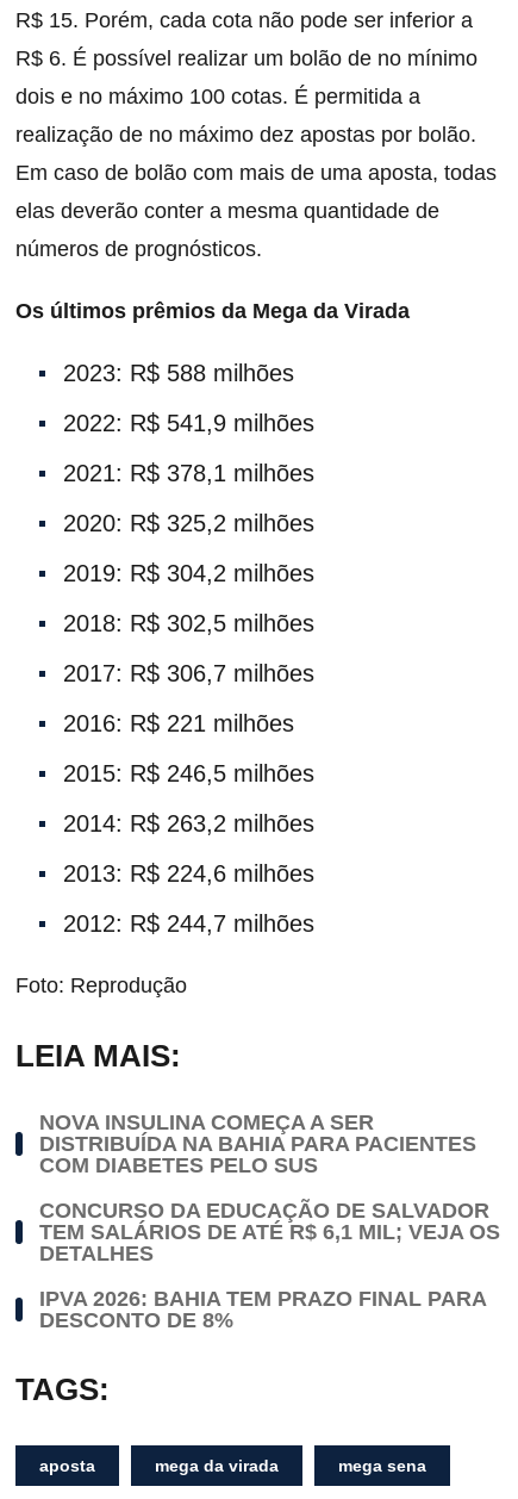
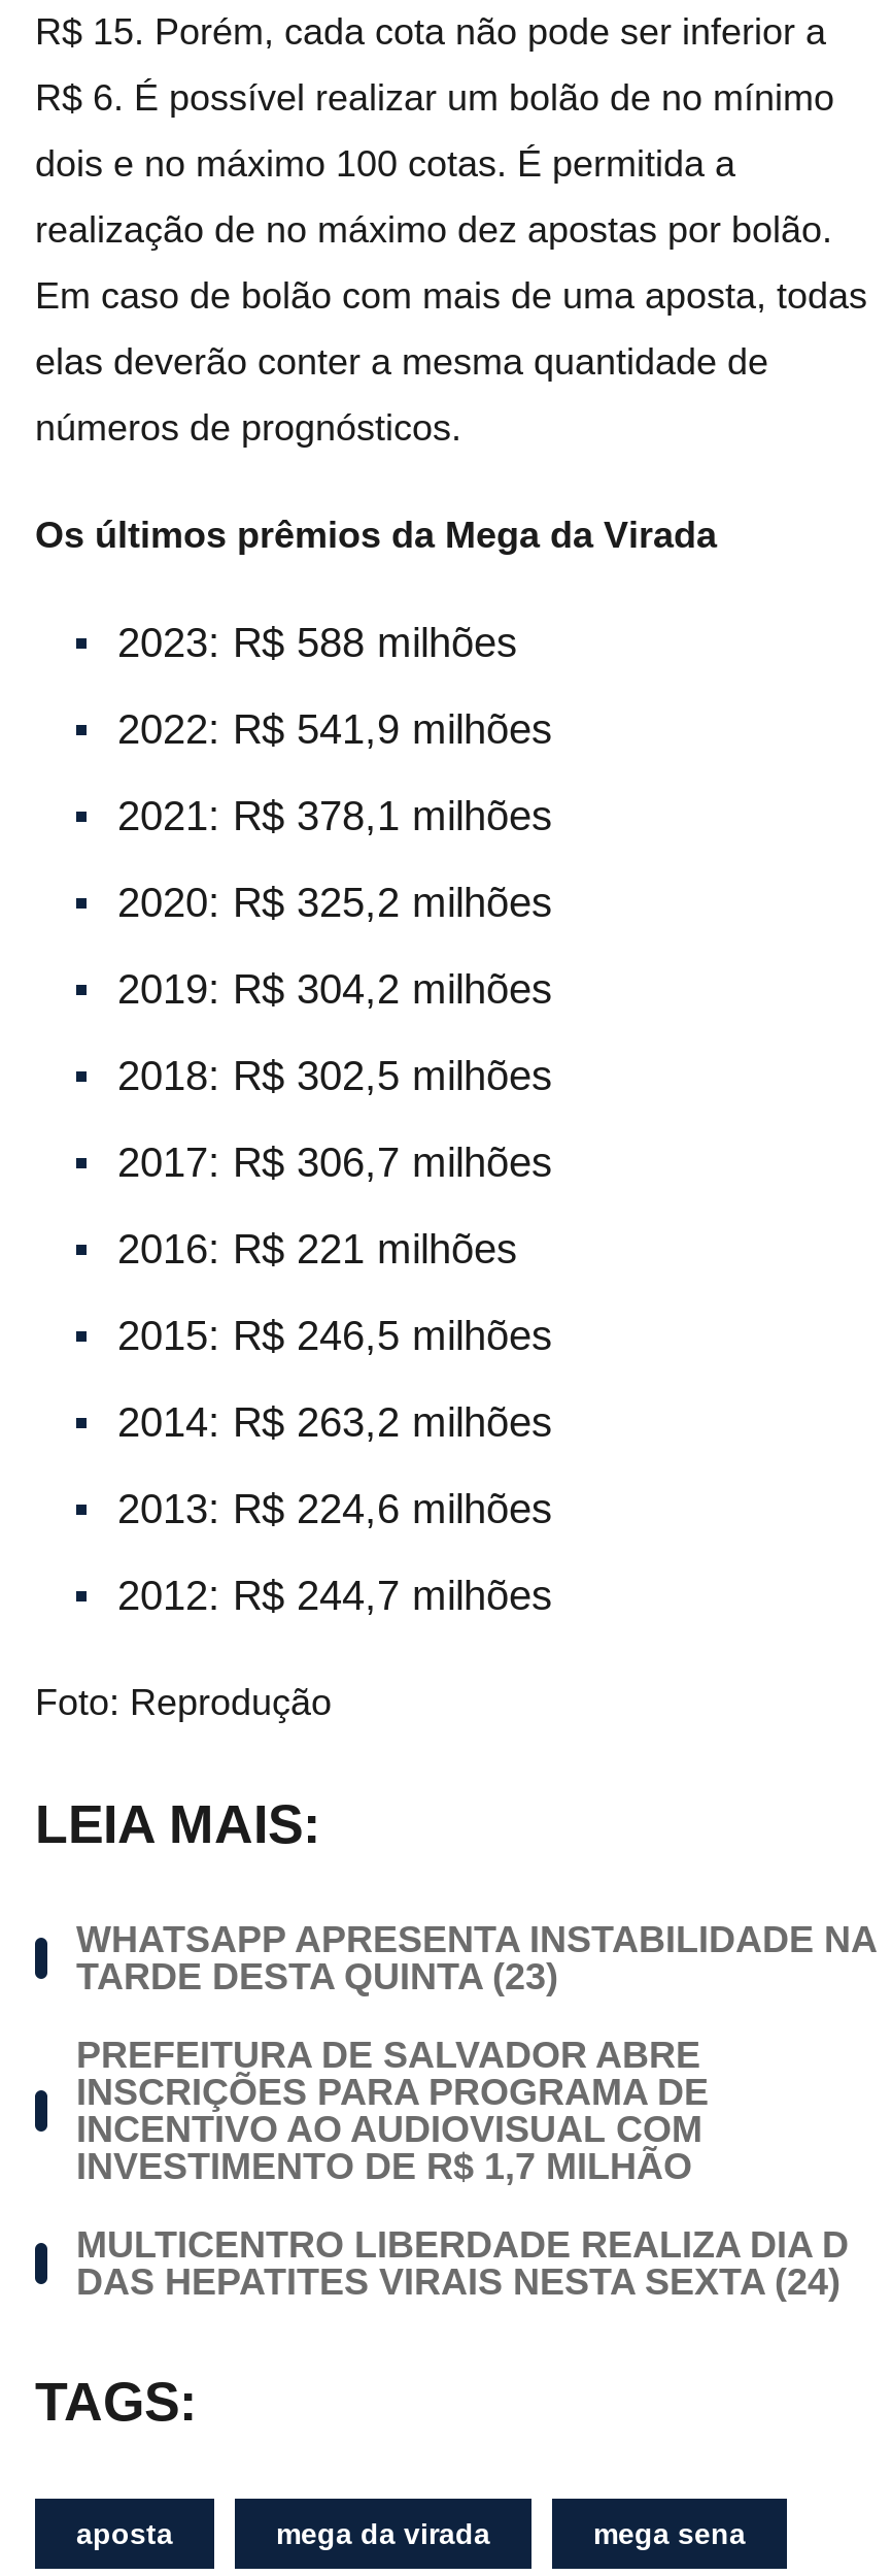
- NOVA INSULINA COMEÇA A SER
- DISTRIBUÍDA NA BAHIA PARA PACIENTES
- COM DIABETES PELO SUS
+ WHATSAPP APRESENTA INSTABILIDADE NA
+ TARDE DESTA QUINTA (23)

- CONCURSO DA EDUCAÇÃO DE SALVADOR
- TEM SALÁRIOS DE ATÉ R$ 6,1 MIL; VEJA OS
- DETALHES
+ PREFEITURA DE SALVADOR ABRE
+ INSCRIÇÕES PARA PROGRAMA DE
+ INCENTIVO AO AUDIOVISUAL COM
+ INVESTIMENTO DE R$ 1,7 MILHÃO

- IPVA 2026: BAHIA TEM PRAZO FINAL PARA
- DESCONTO DE 8%
+ MULTICENTRO LIBERDADE REALIZA DIA D
+ DAS HEPATITES VIRAIS NESTA SEXTA (24)
